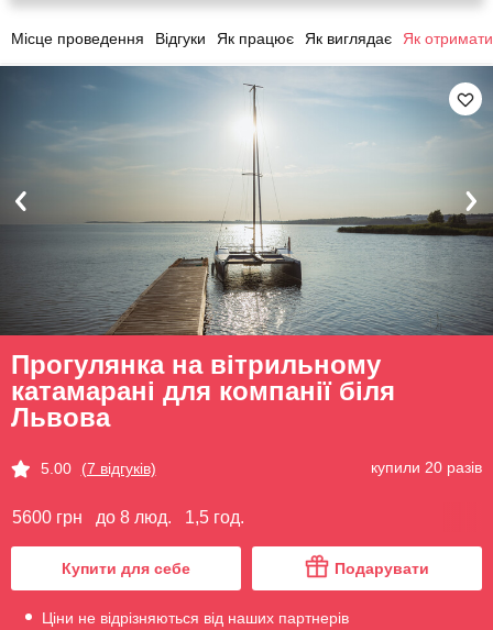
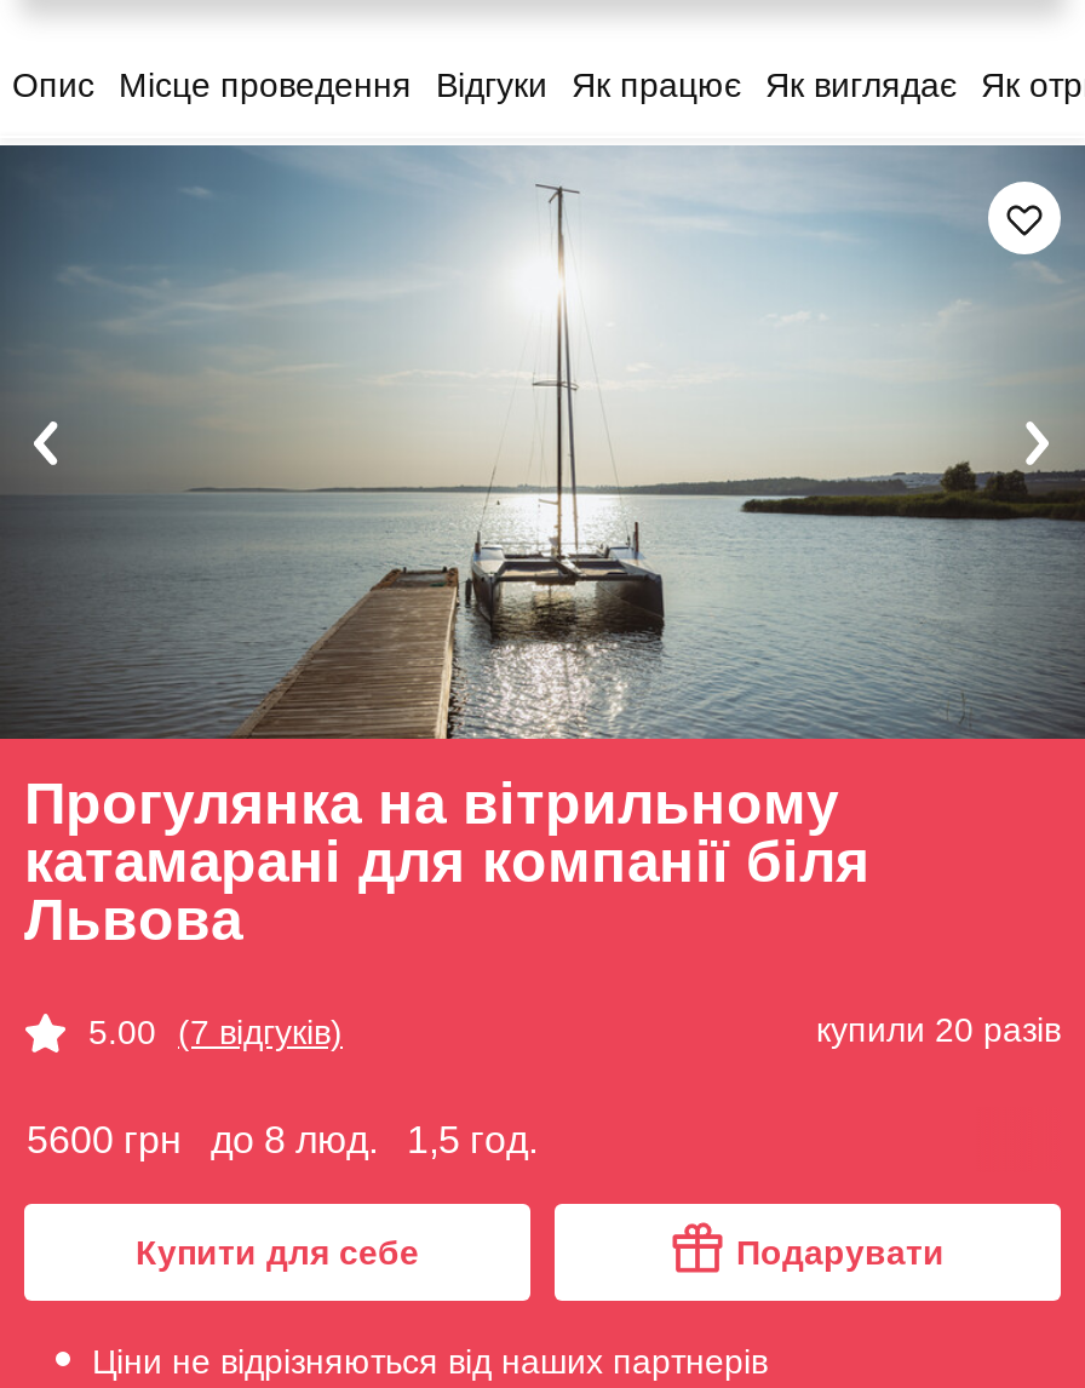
+ Опис
